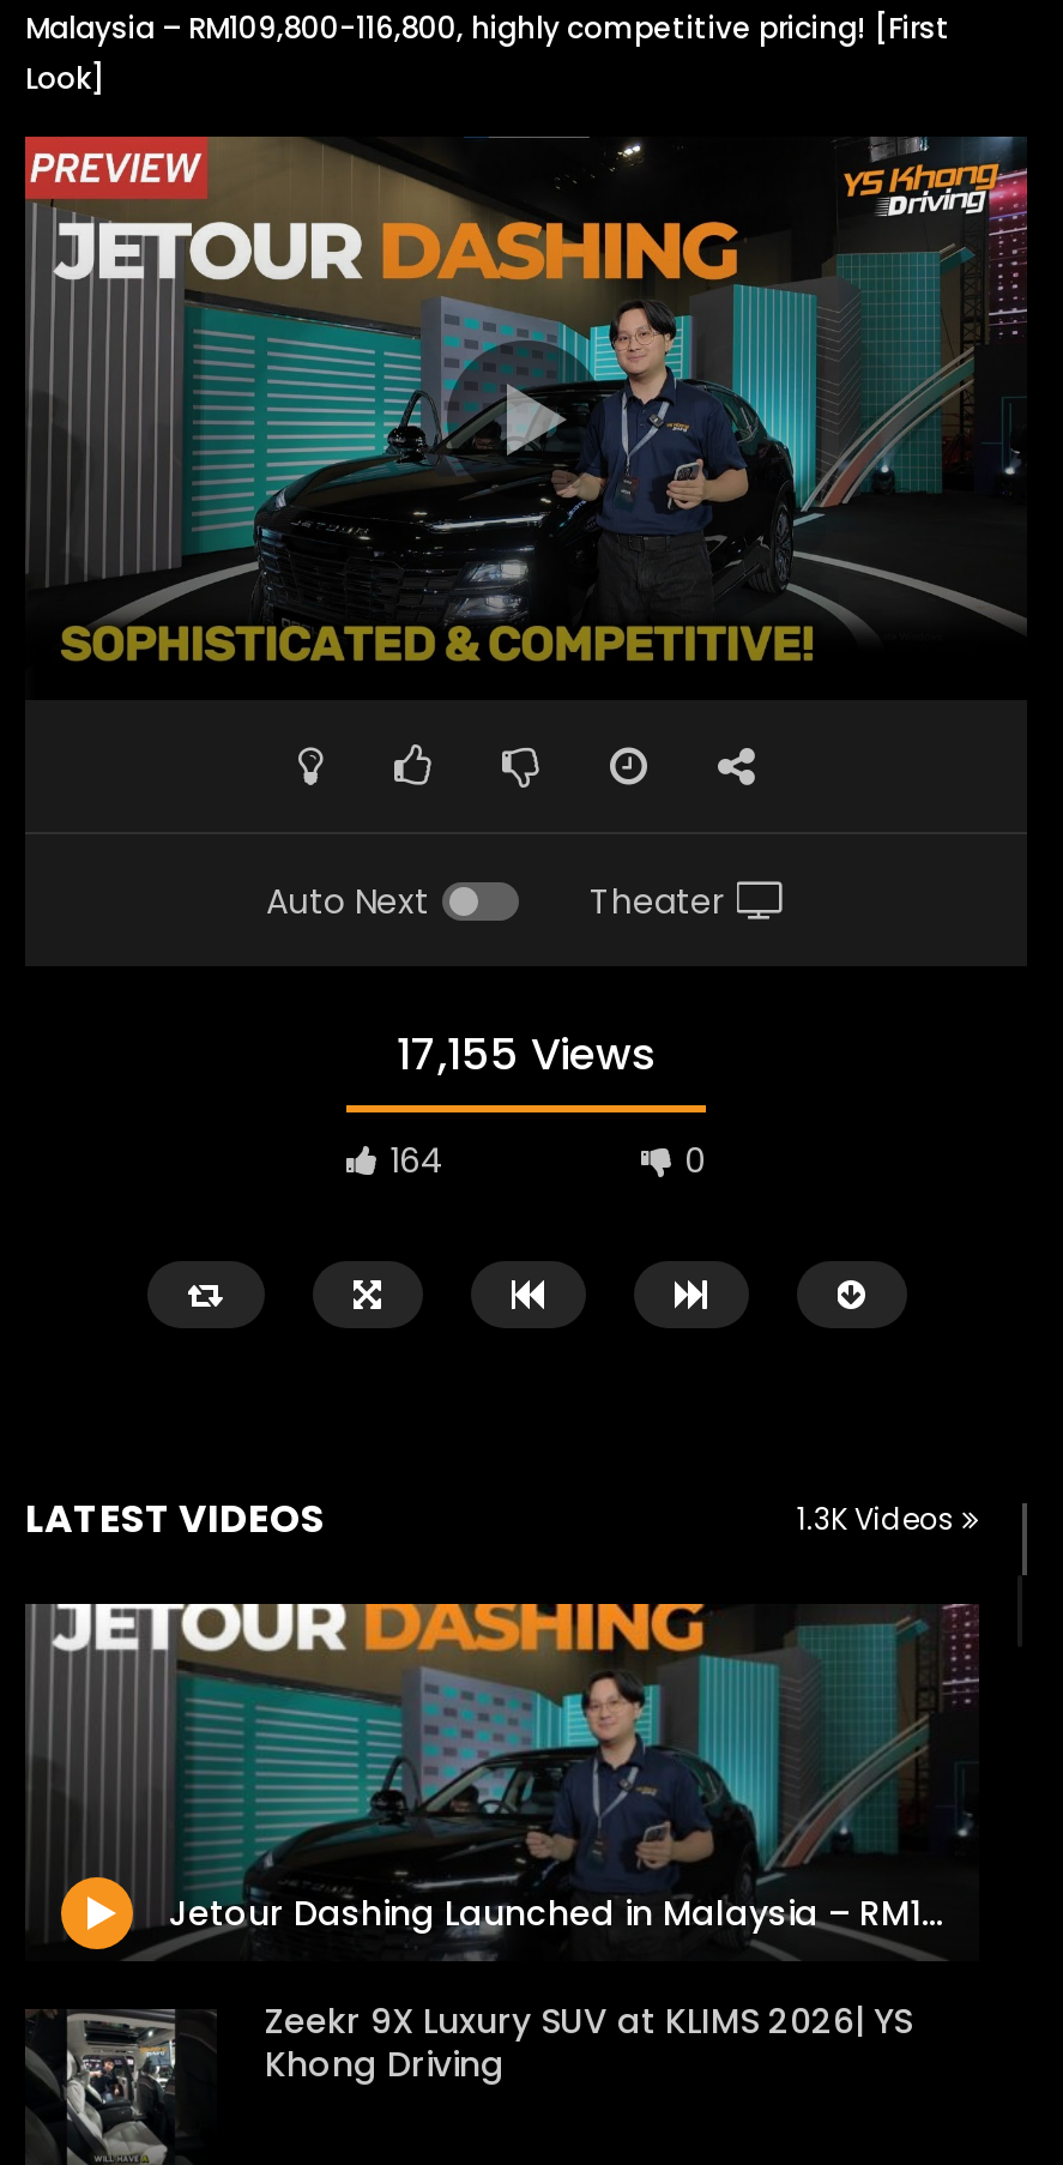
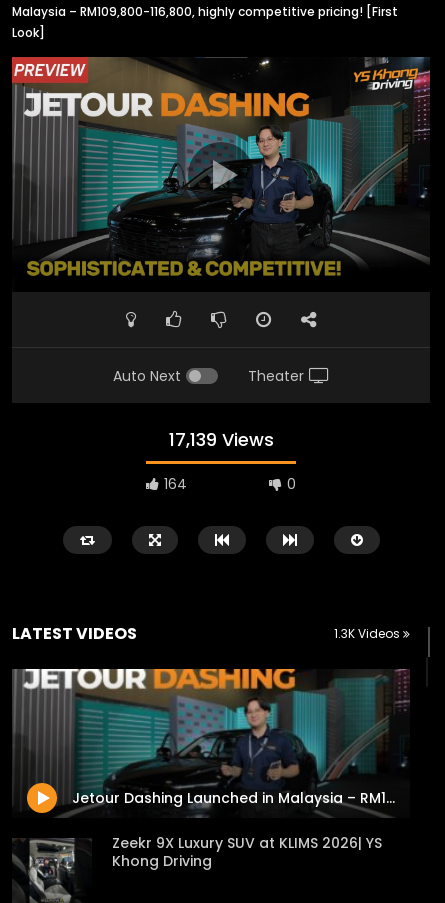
- 17,155 Views
+ 17,139 Views
